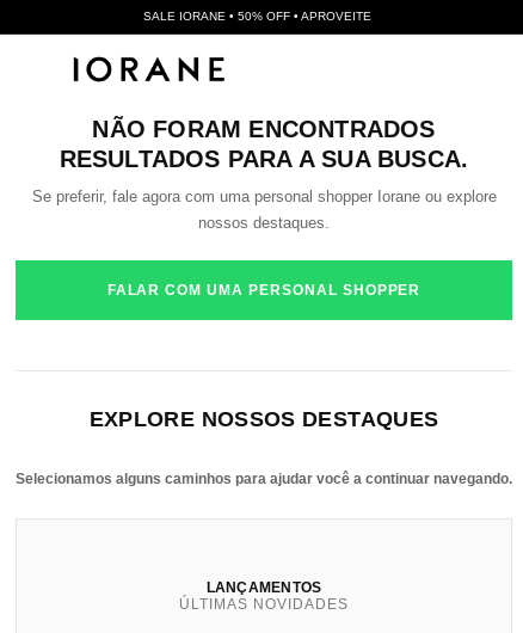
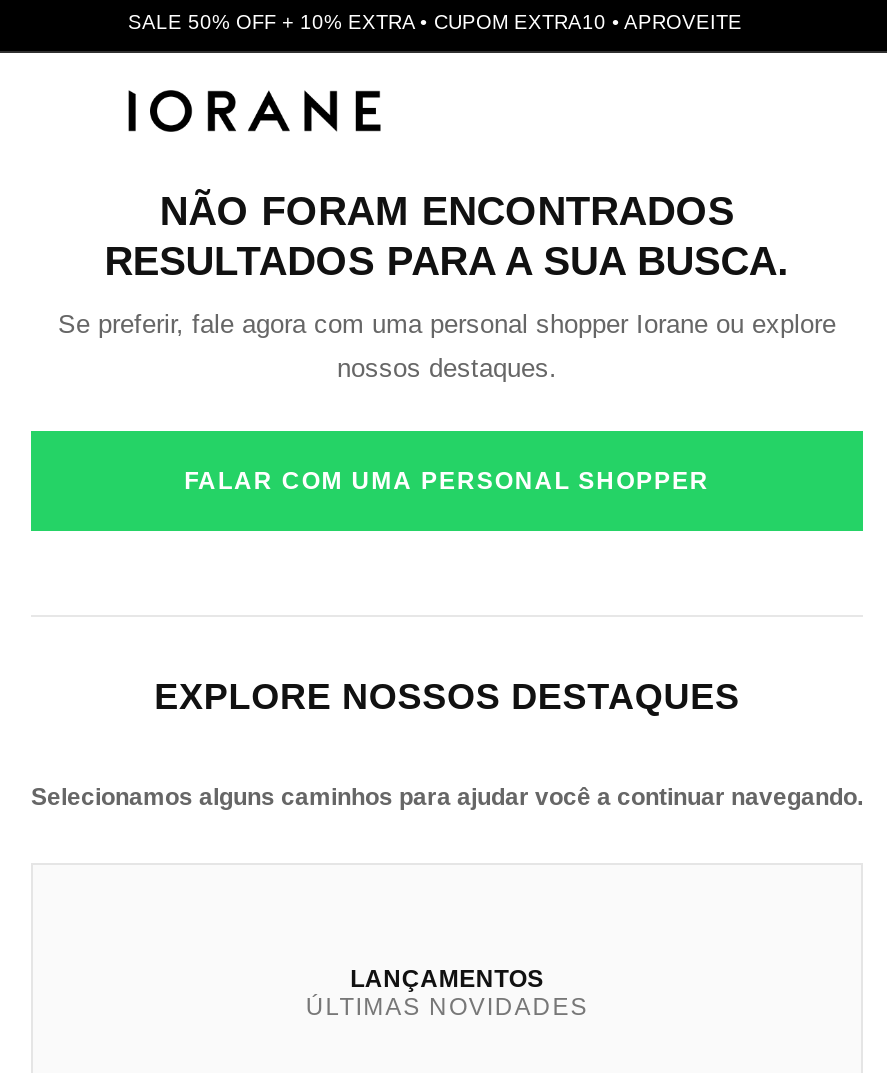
- SALE IORANE • 50% OFF • APROVEITE
+ SALE 50% OFF + 10% EXTRA • CUPOM EXTRA10 • APROVEITE
